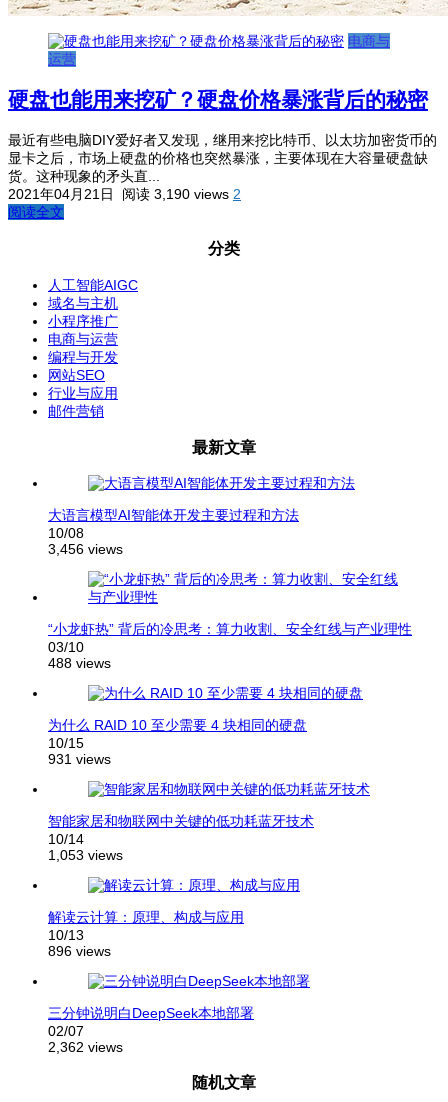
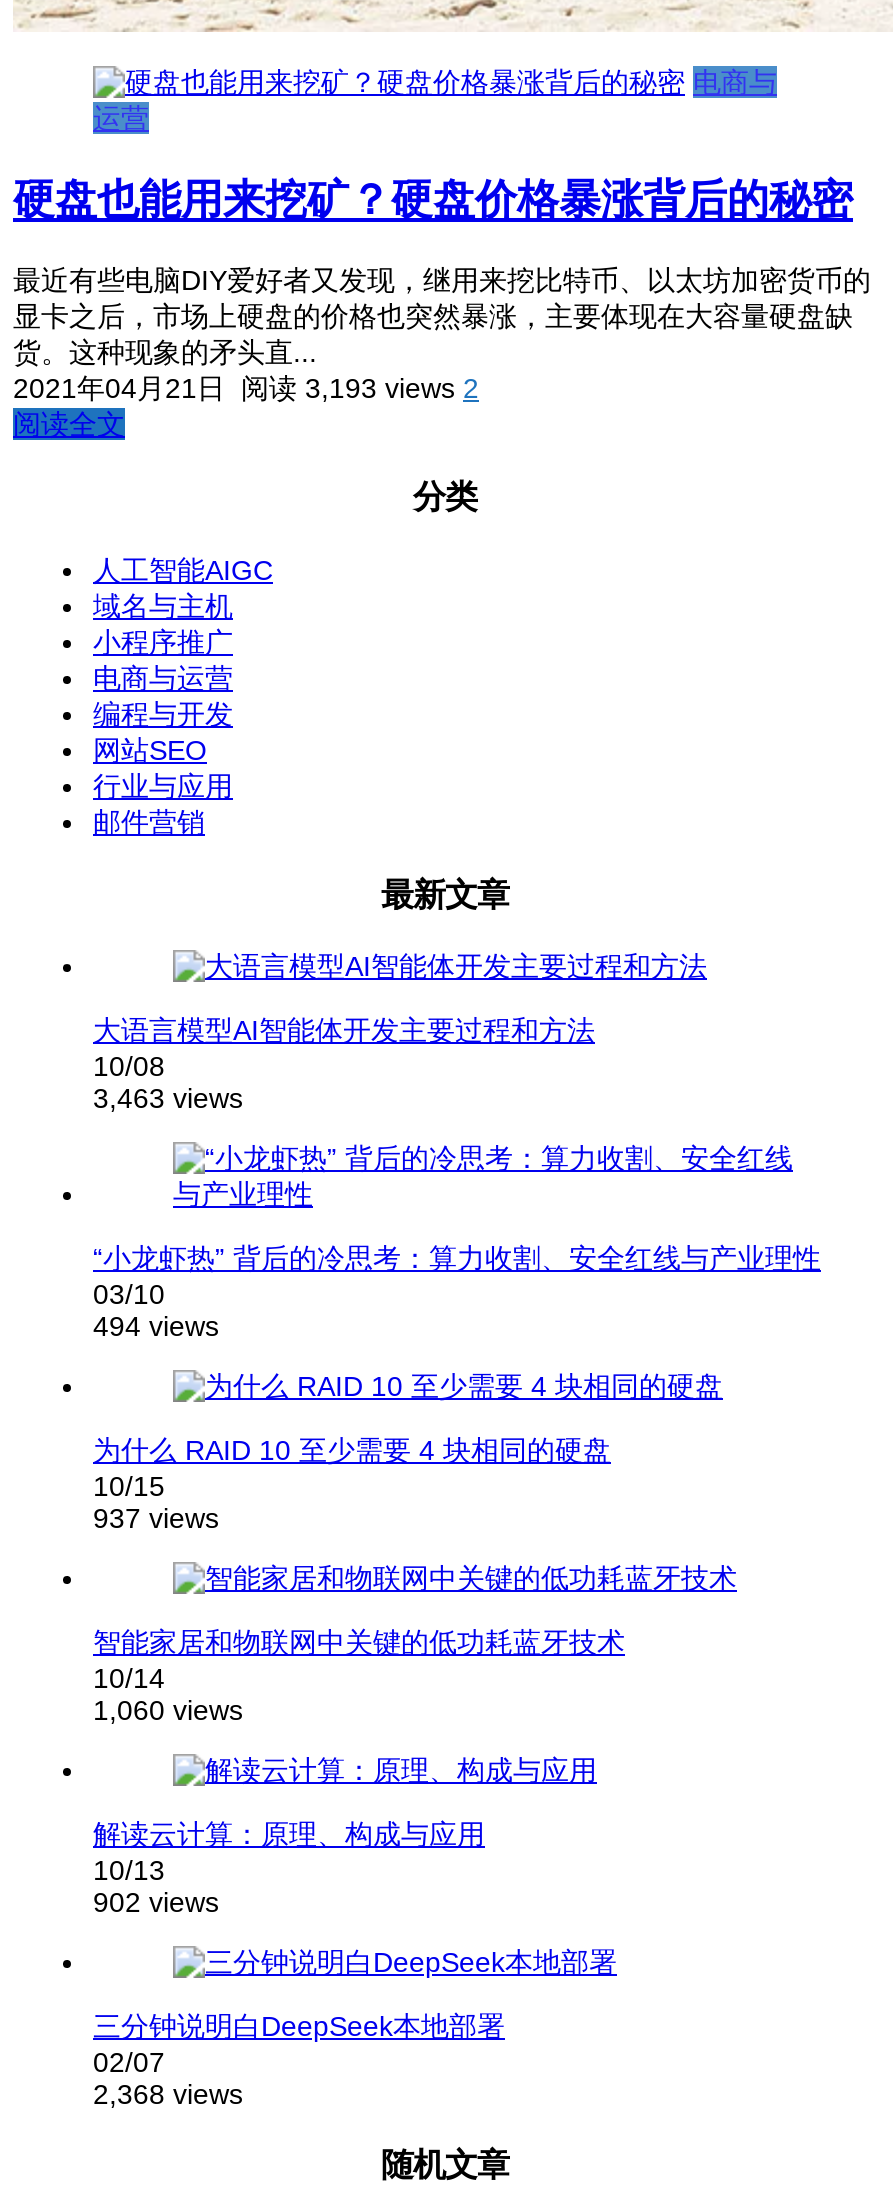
- 2021年04月21日 阅读 3,190 views 2
+ 2021年04月21日 阅读 3,193 views 2

- 3,456 views
+ 3,463 views

- 488 views
+ 494 views

- 931 views
+ 937 views

- 1,053 views
+ 1,060 views

- 896 views
+ 902 views

- 2,362 views
+ 2,368 views
